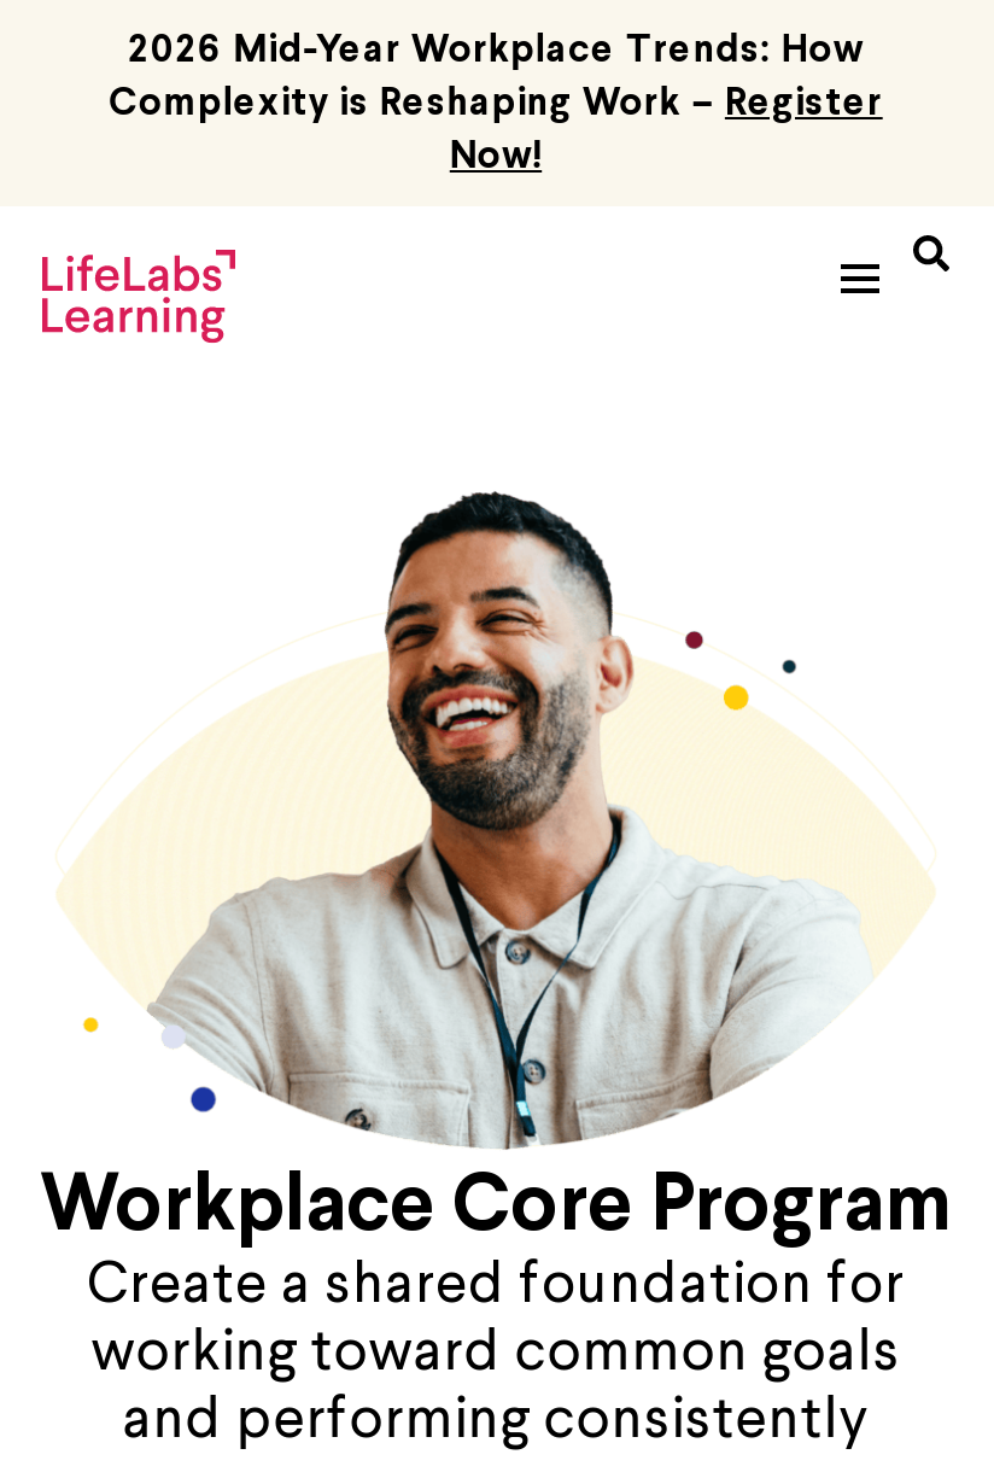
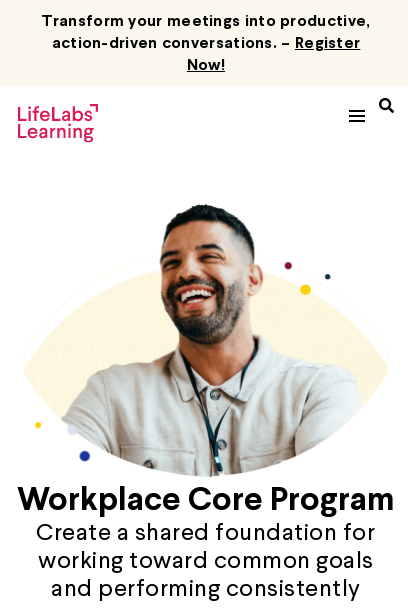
- 2026 Mid-Year Workplace Trends: How
- Complexity is Reshaping Work – Register
+ Transform your meetings into productive,
+ action-driven conversations. – Register
